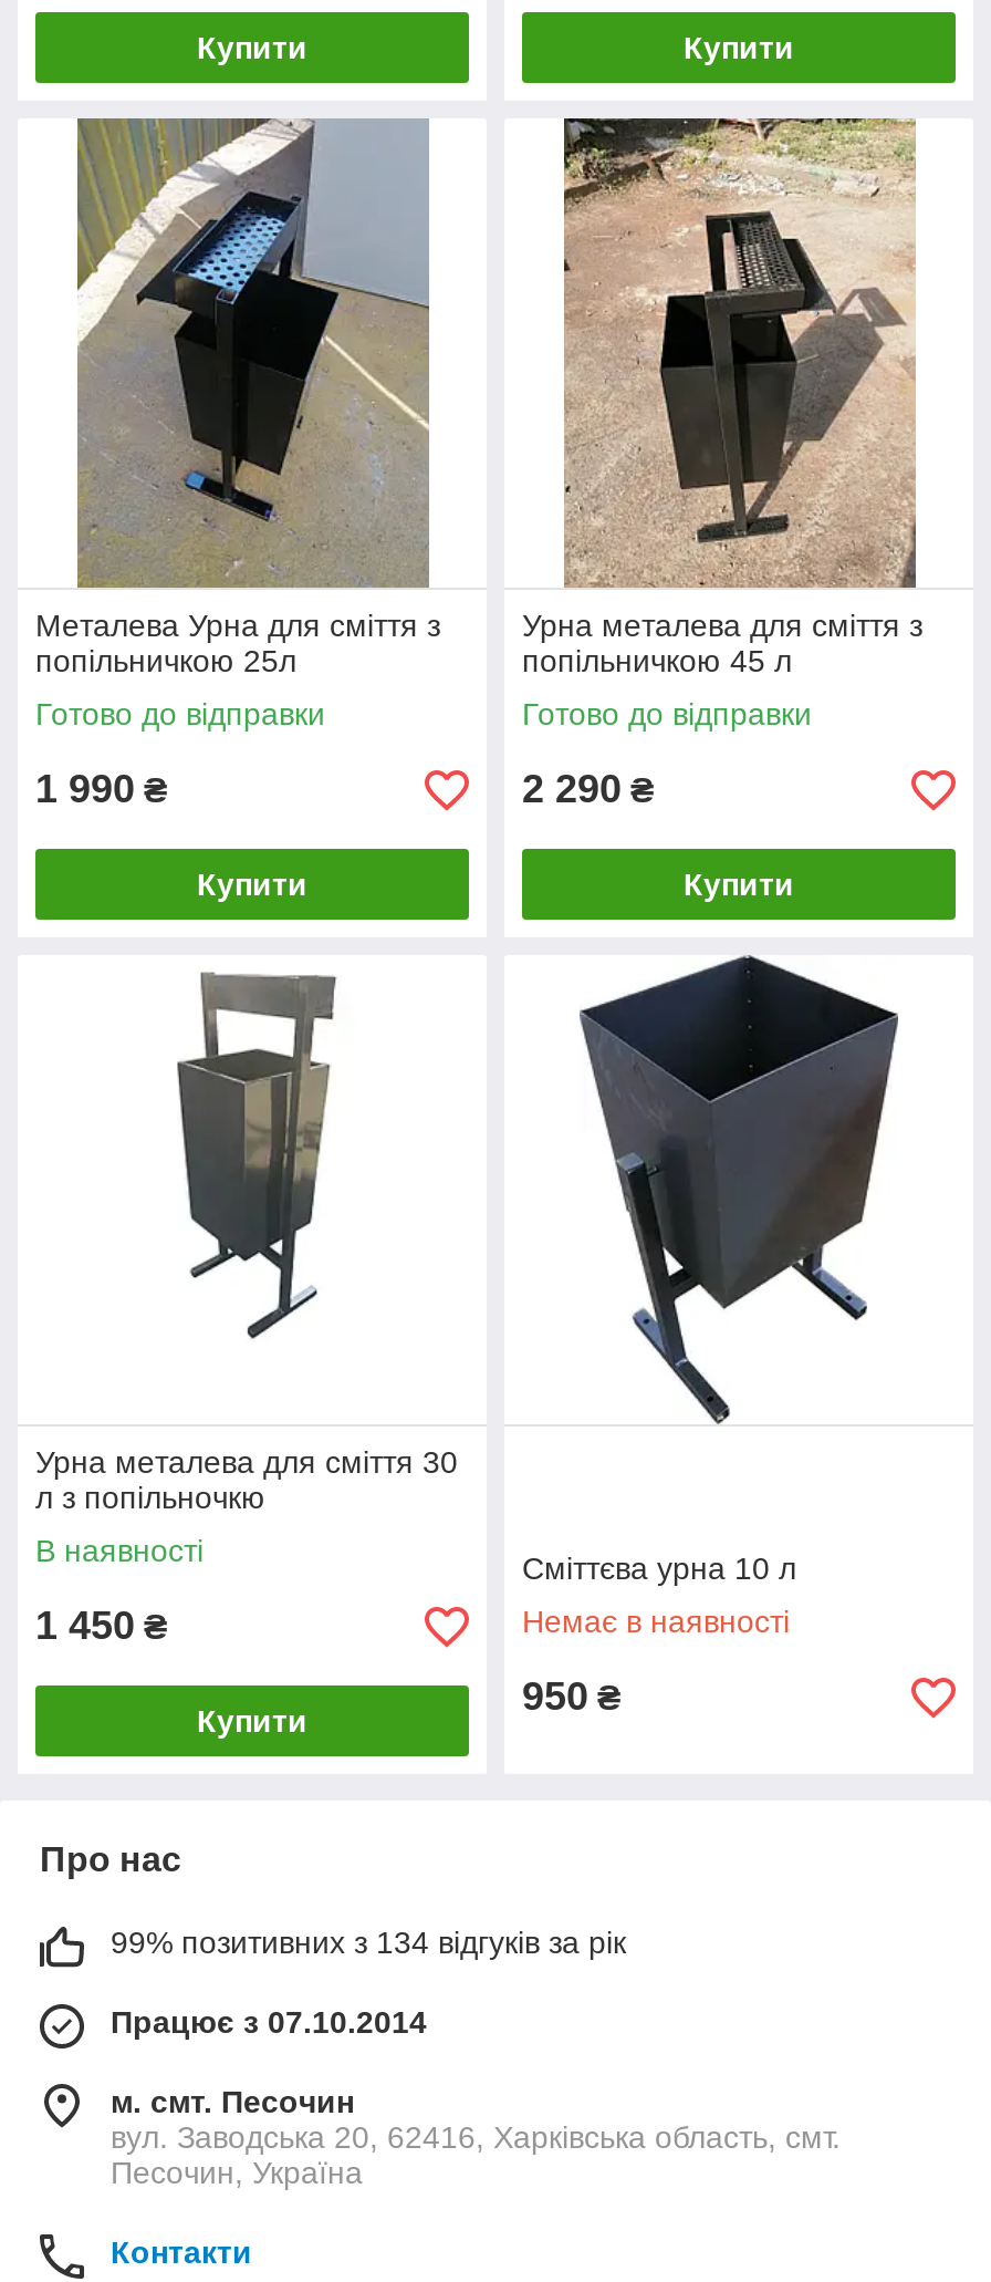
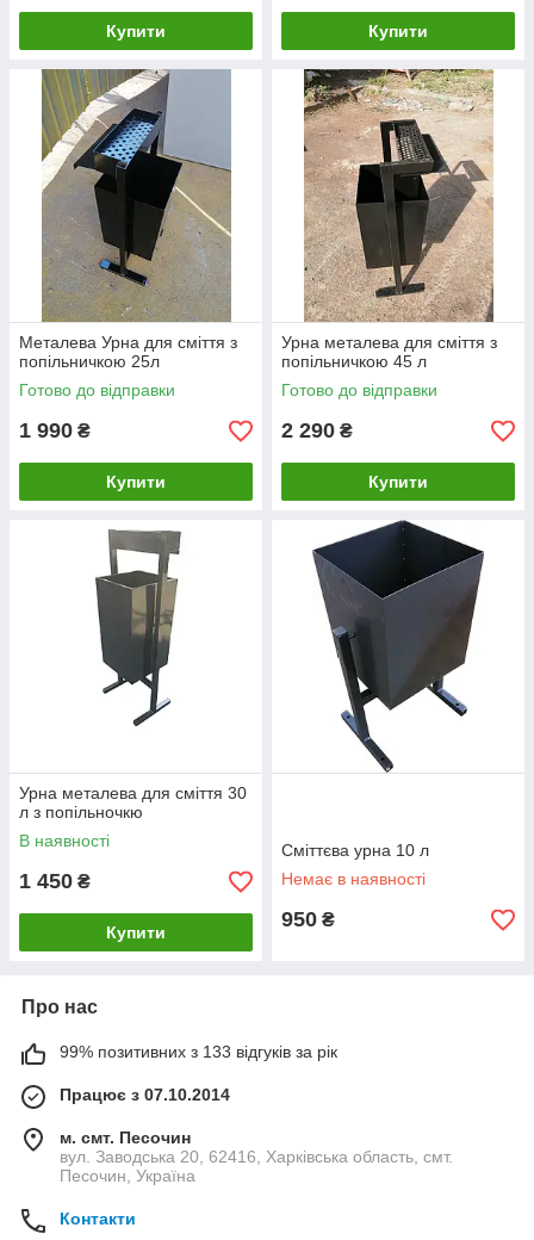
- 99% позитивних з 134 відгуків за рік
+ 99% позитивних з 133 відгуків за рік
